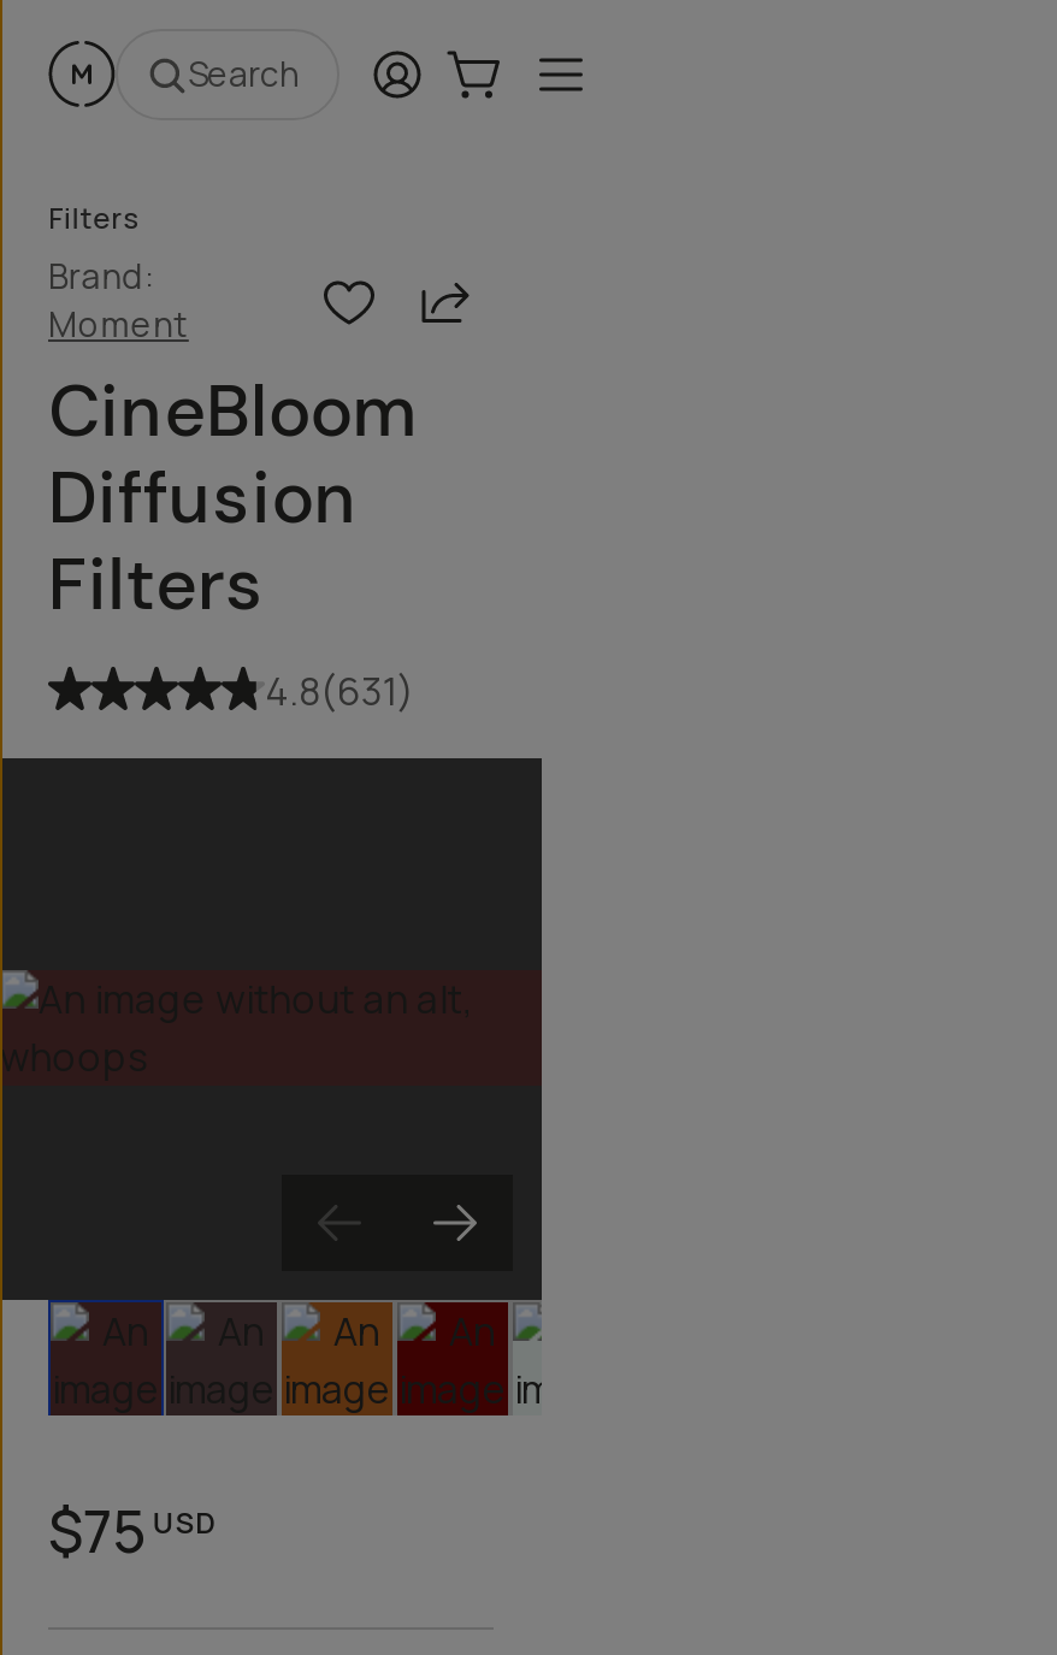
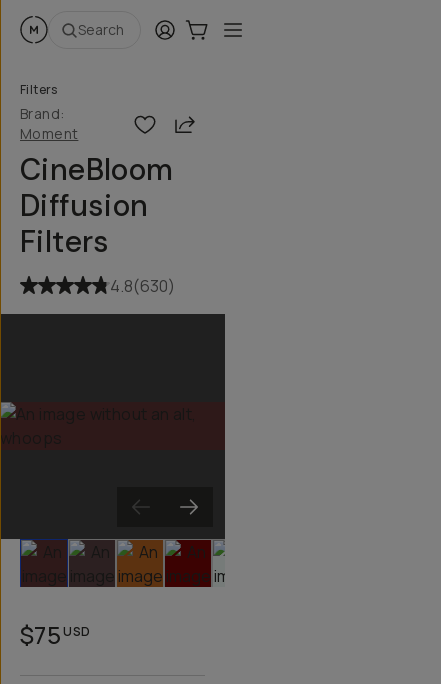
- 4.8(631)
+ 4.8(630)
